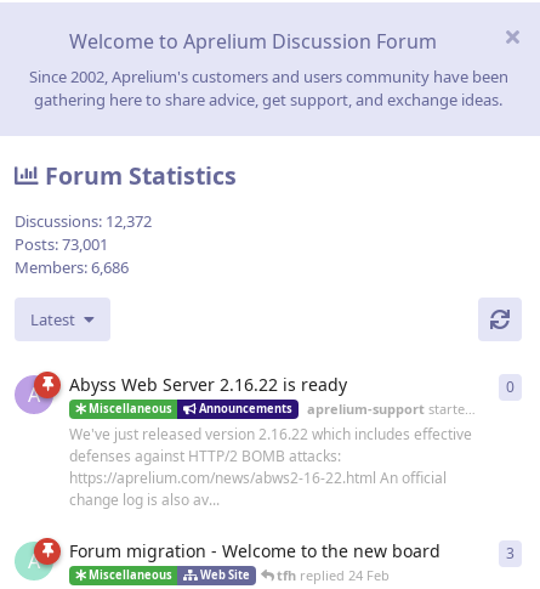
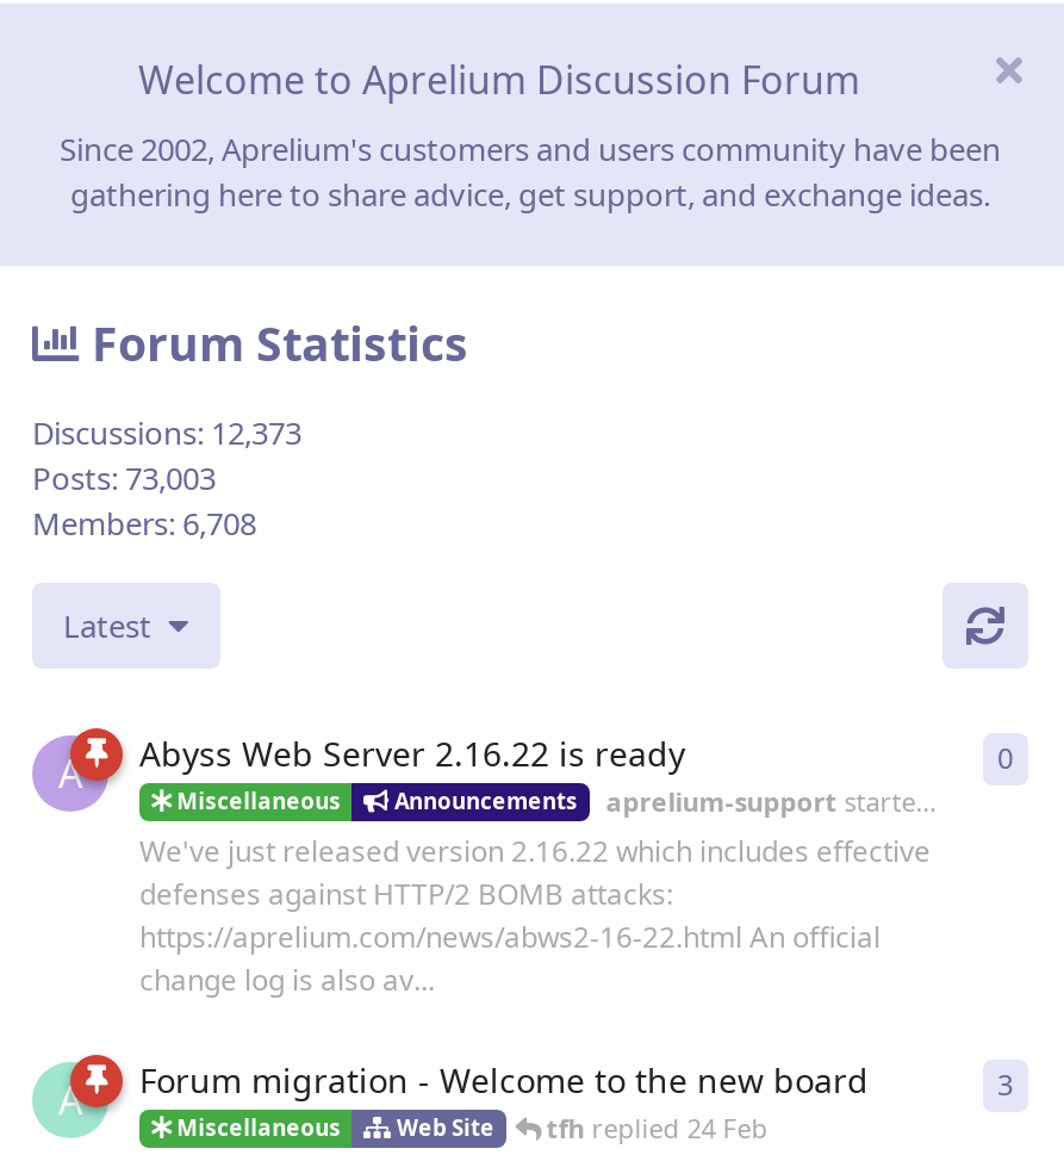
- Discussions: 12,372
+ Discussions: 12,373

- Posts: 73,001
+ Posts: 73,003

- Members: 6,686
+ Members: 6,708
